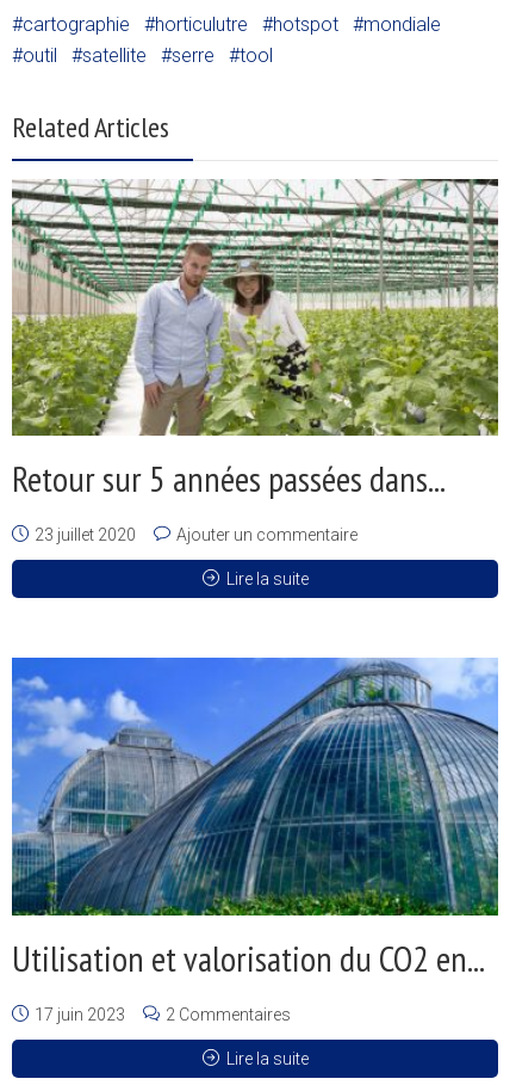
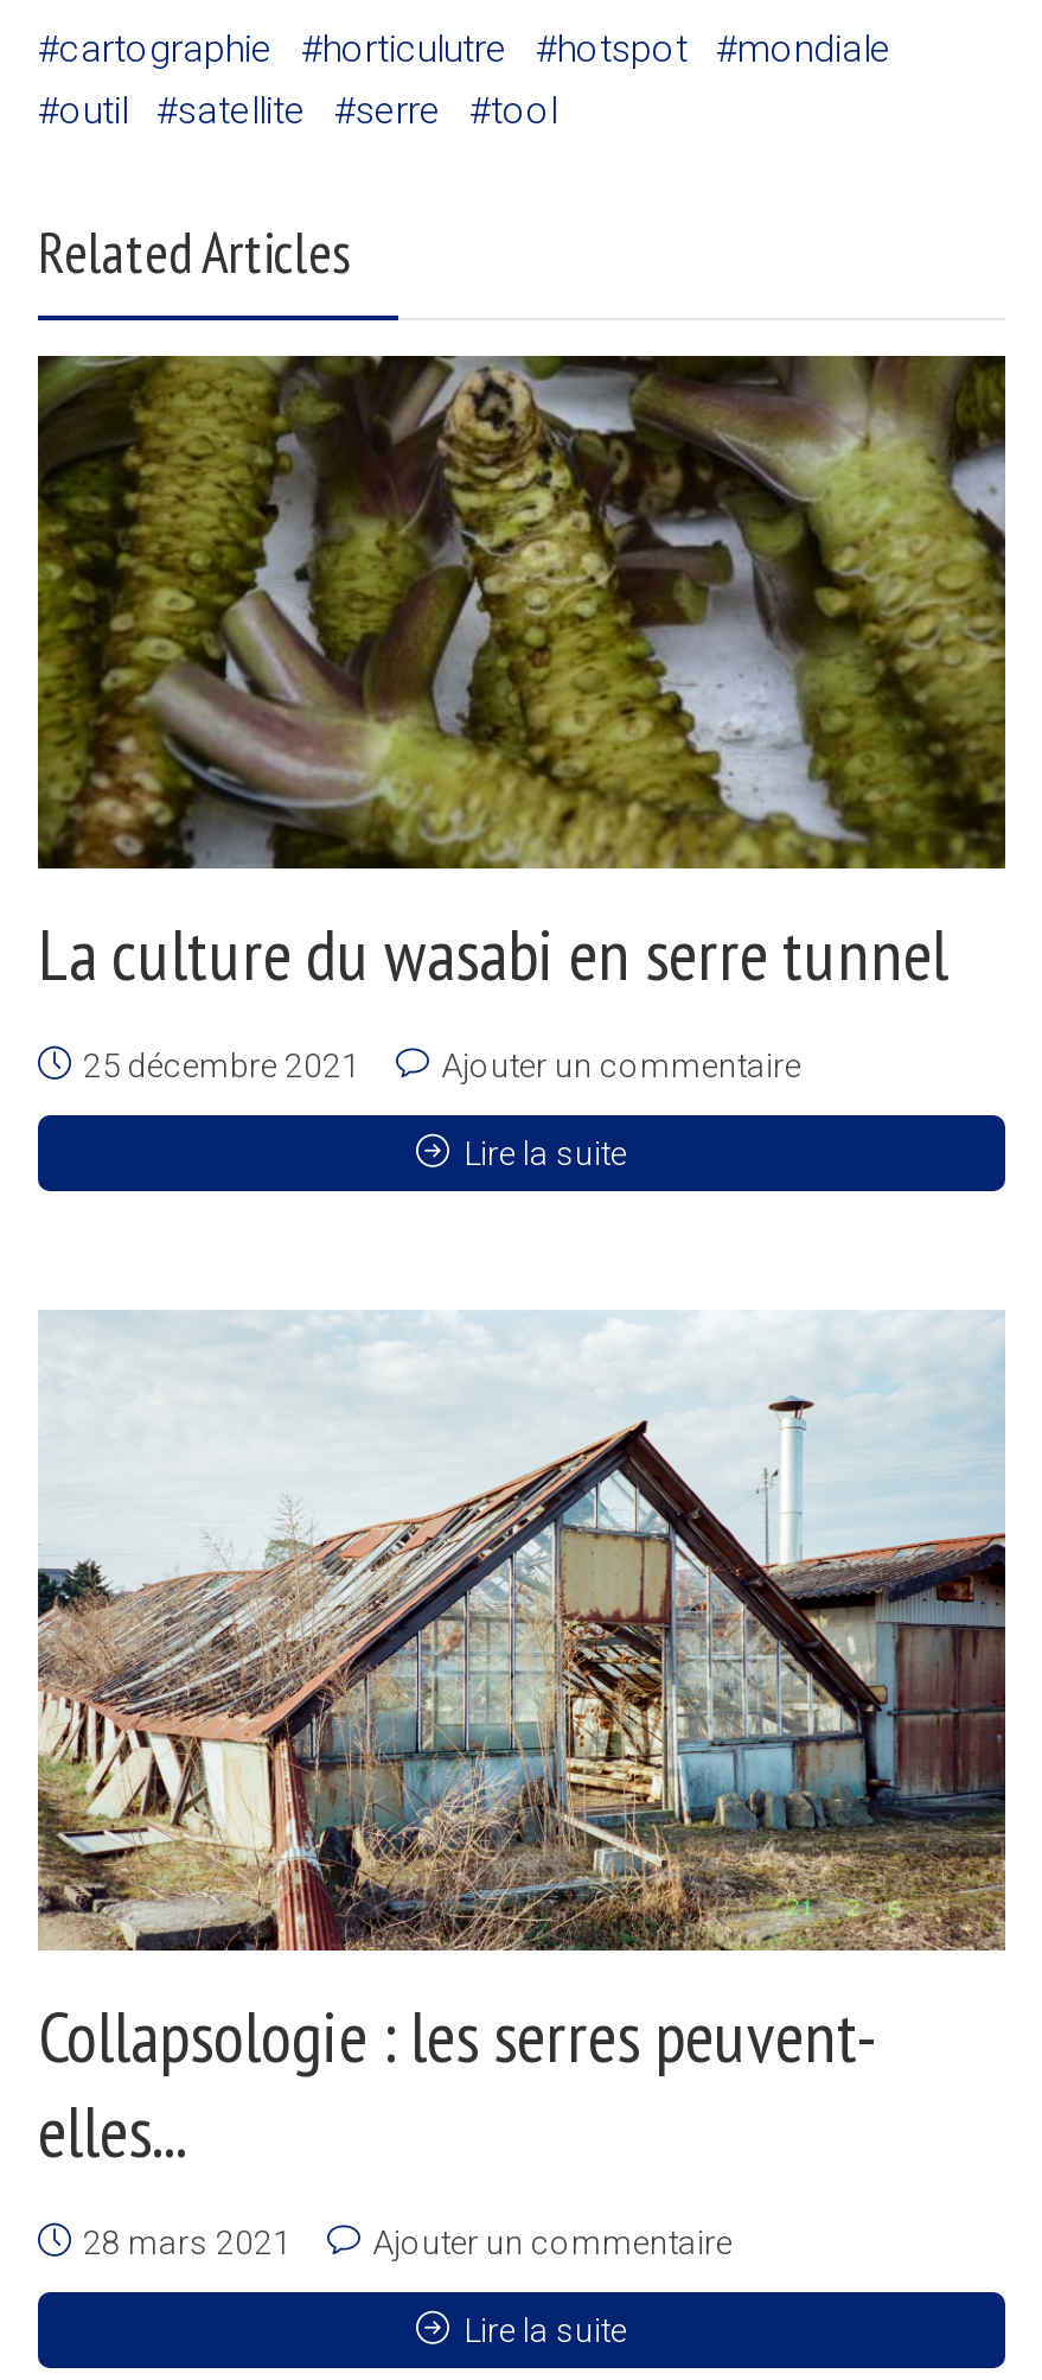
- [image]
- Retour sur 5 années passées dans...
+ [image]
+ La culture du wasabi en serre tunnel

- 23 juillet 2020
+ 25 décembre 2021

- [image]
+ [image]

- Utilisation et valorisation du CO2 en...
+ Collapsologie : les serres peuvent-
+ elles...

- 17 juin 2023
- 2 Commentaires
+ 28 mars 2021
+ Ajouter un commentaire
